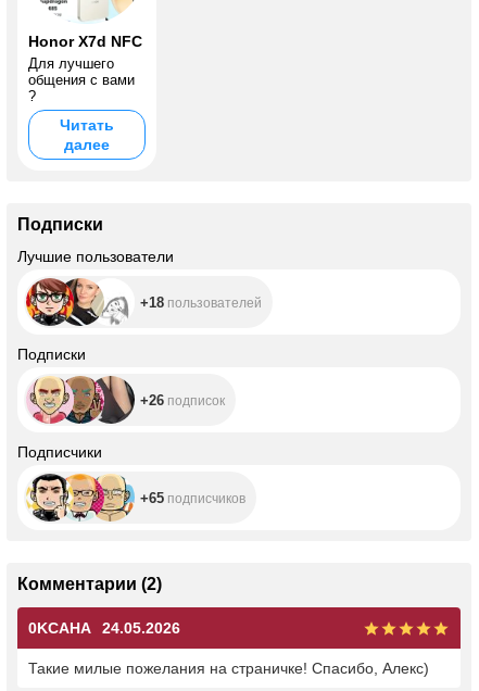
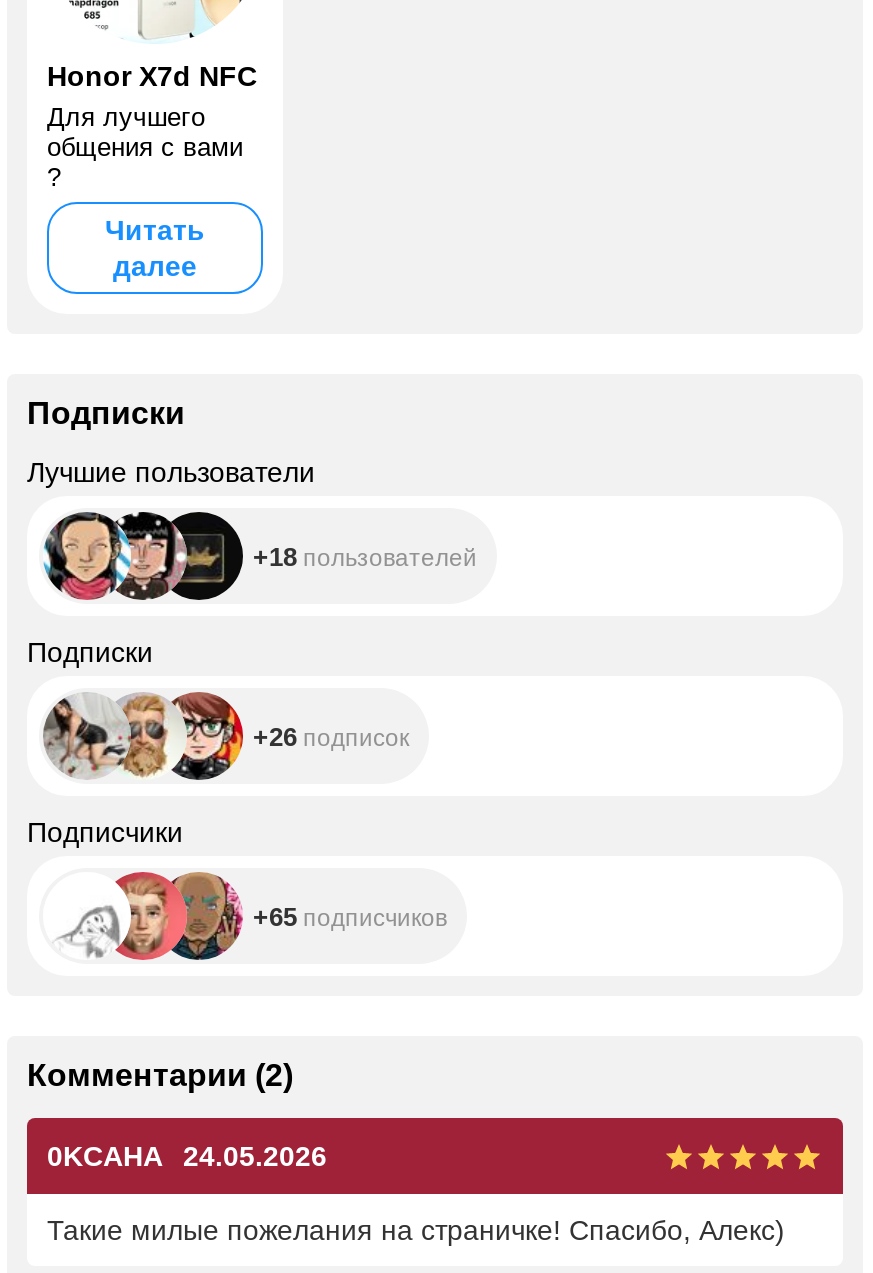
- [image]
+ [image]

- [image]
+ [image]

- [image]
+ [image]
